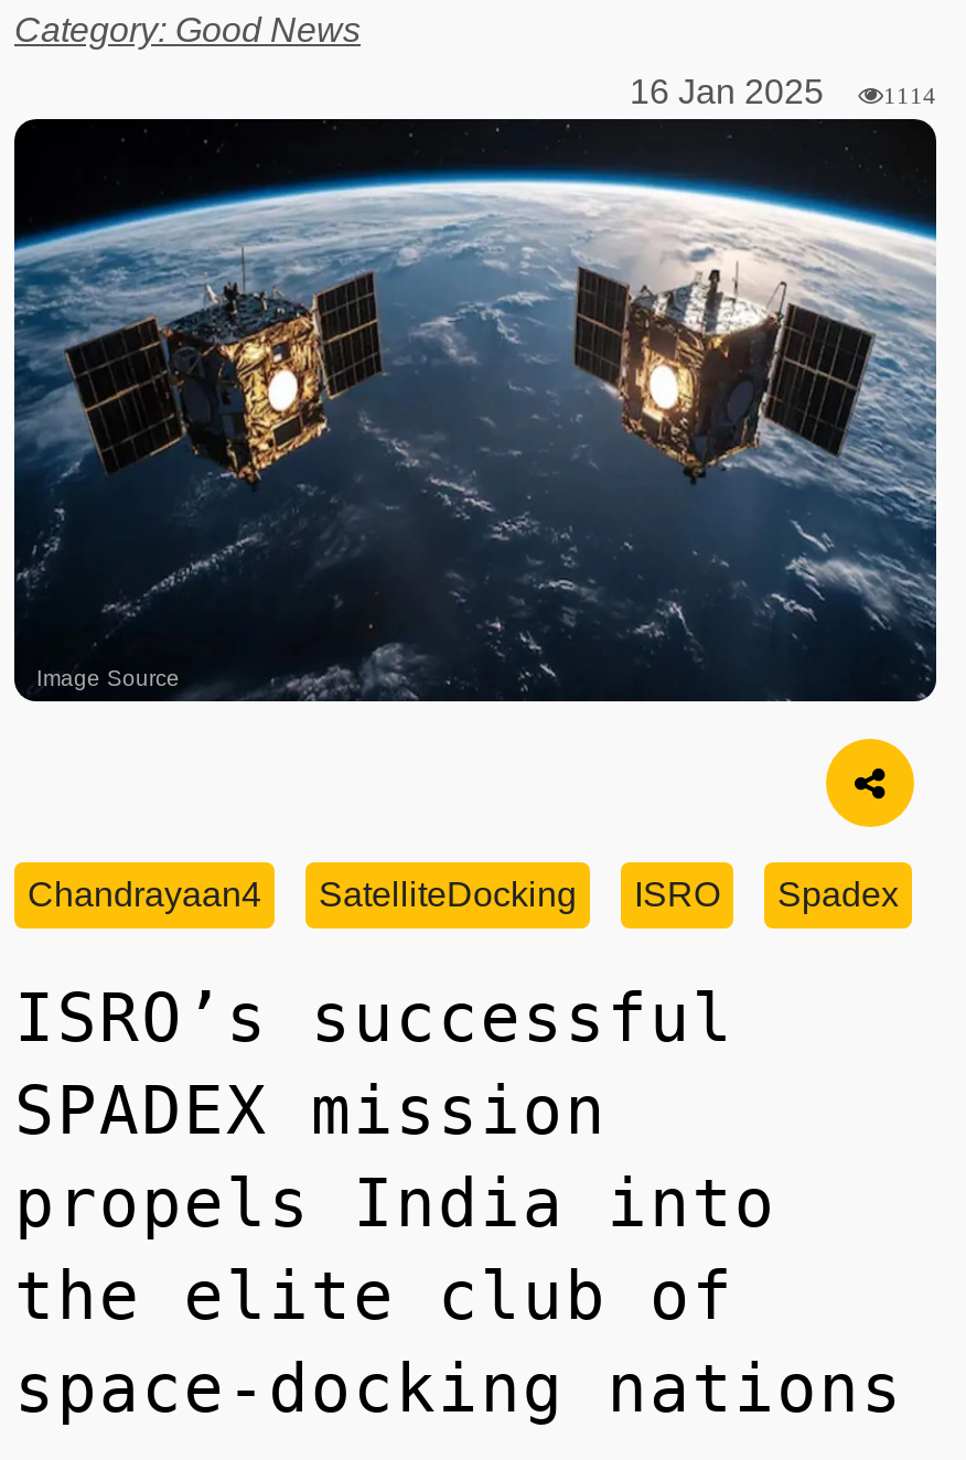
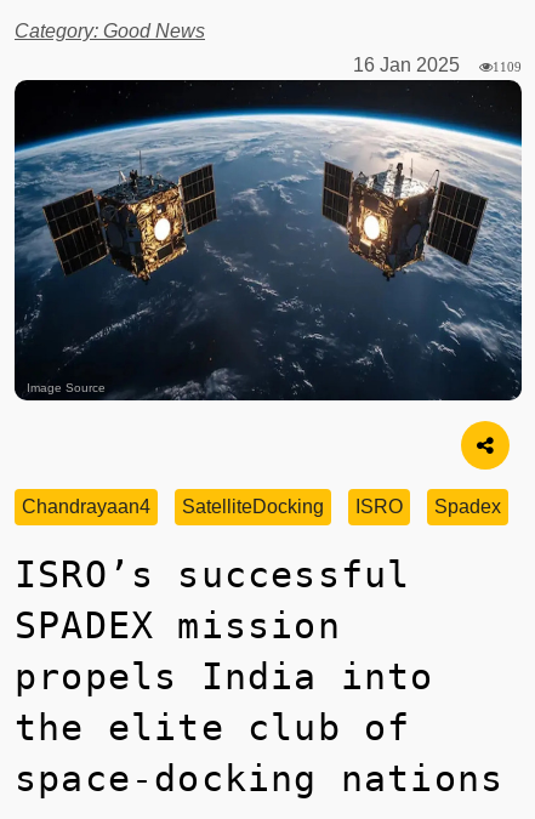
- 16 Jan 2025 1114
+ 16 Jan 2025 1109
